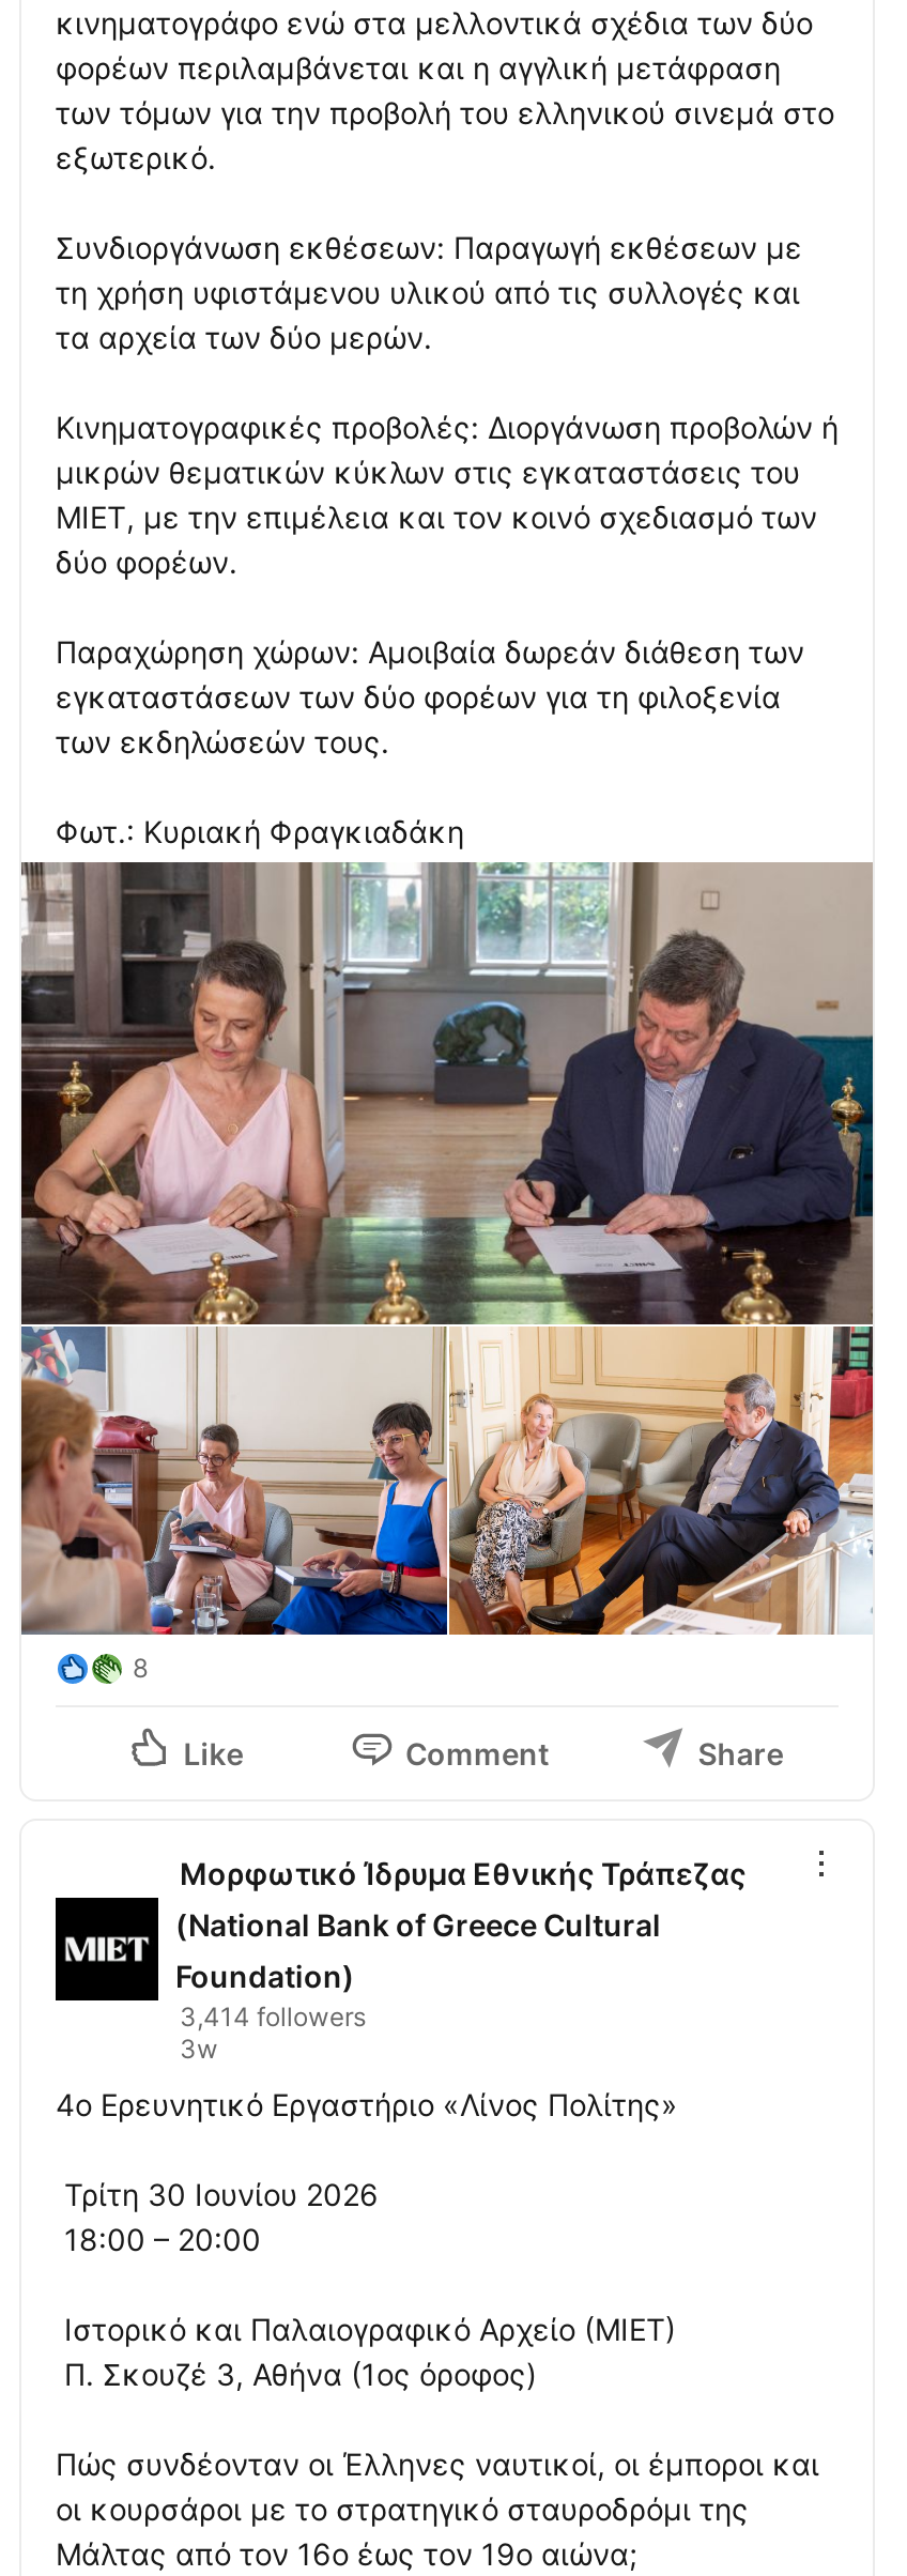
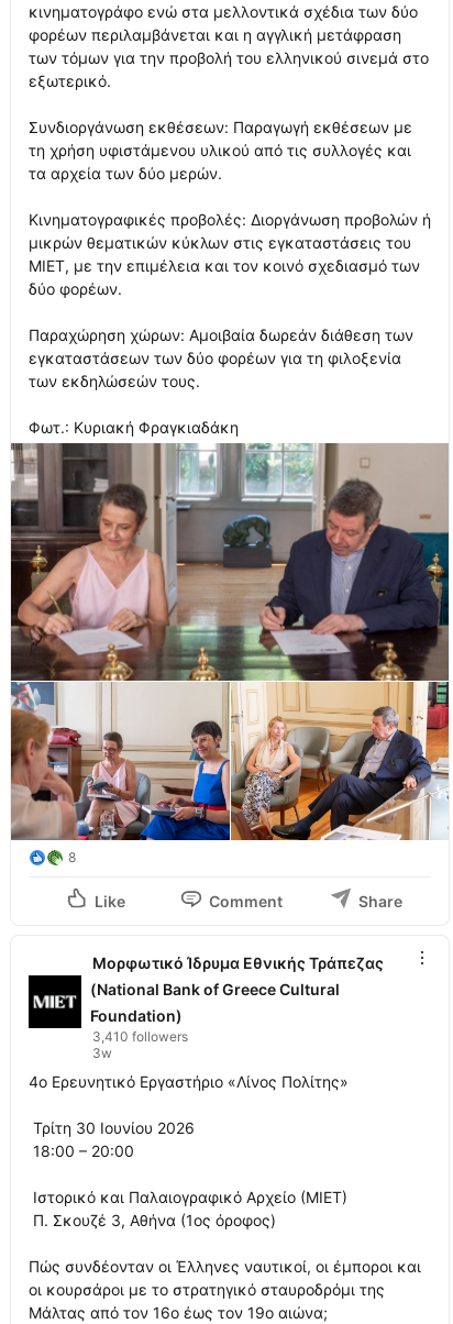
- 3,414 followers
+ 3,410 followers
